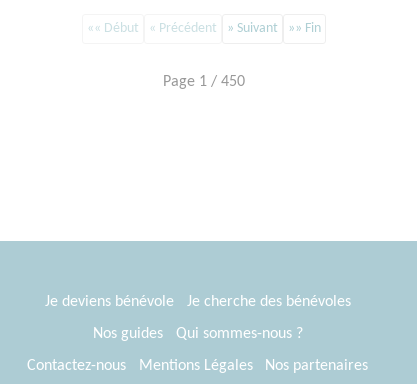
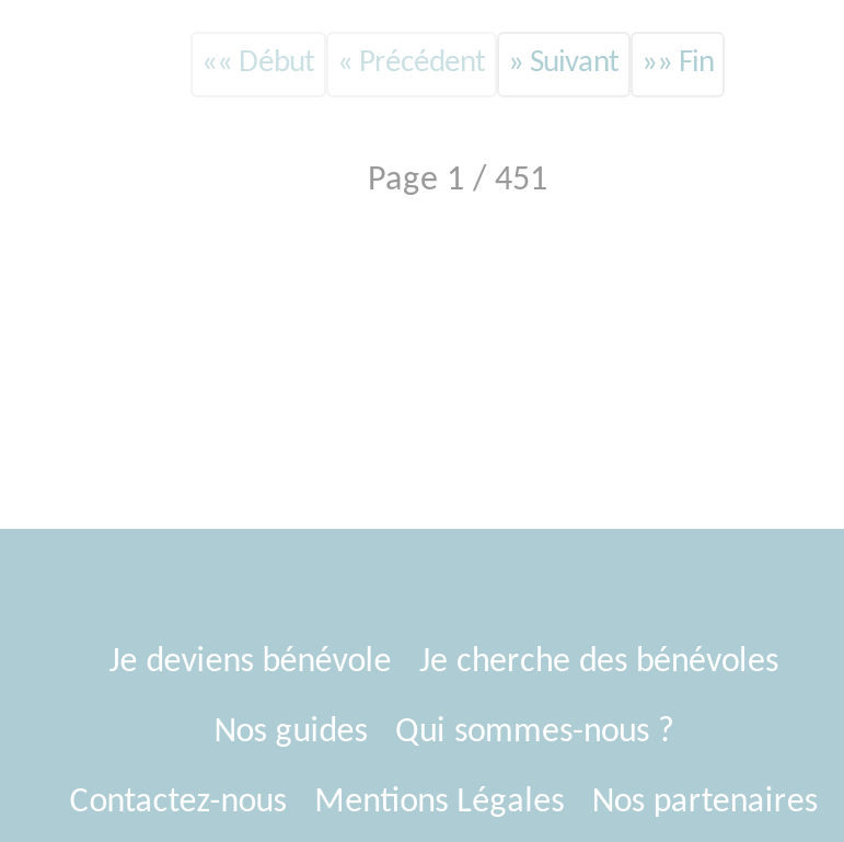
- Page 1 / 450
+ Page 1 / 451
